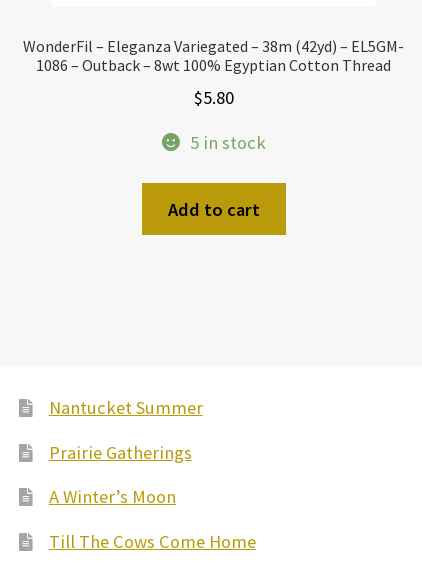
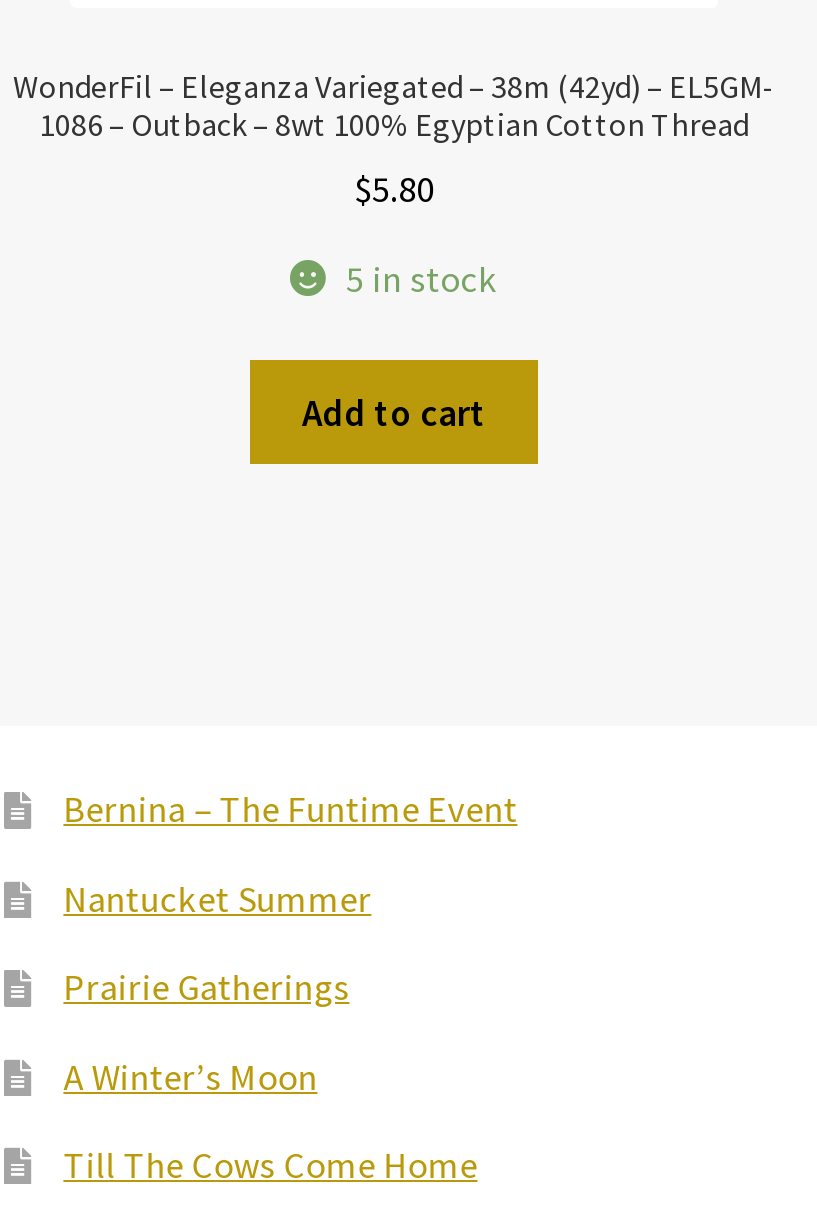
+ Bernina – The Funtime Event
